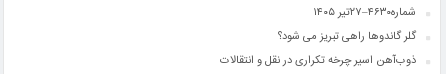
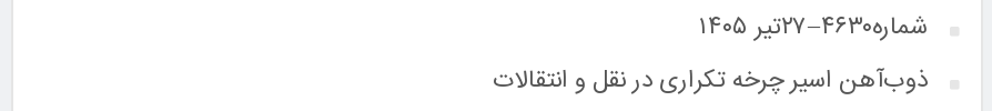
- گلر گاندوها راهی تبریز می شود؟
